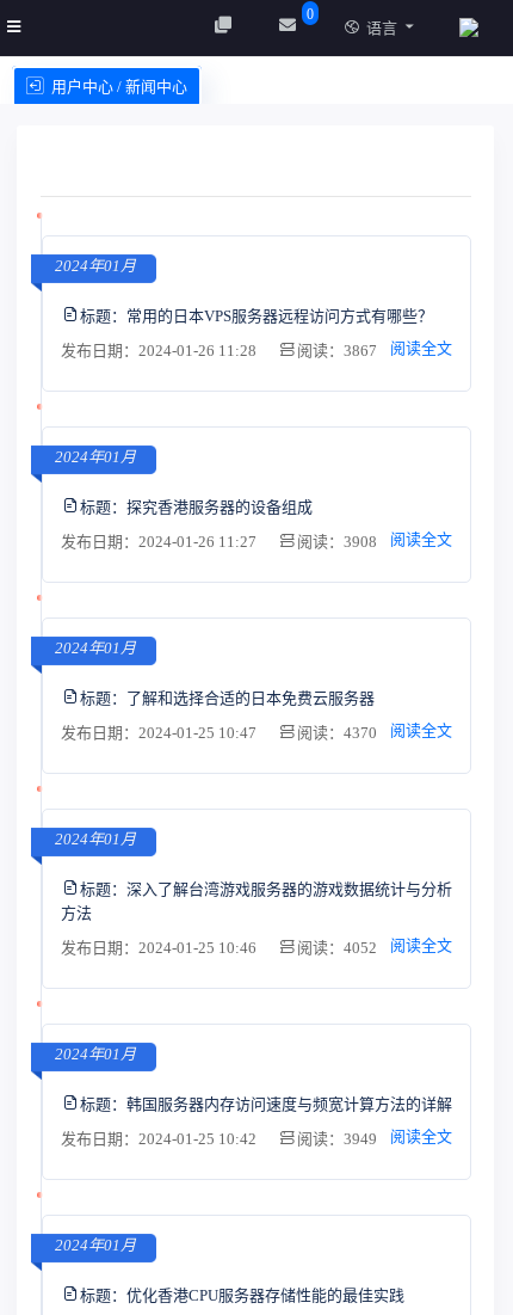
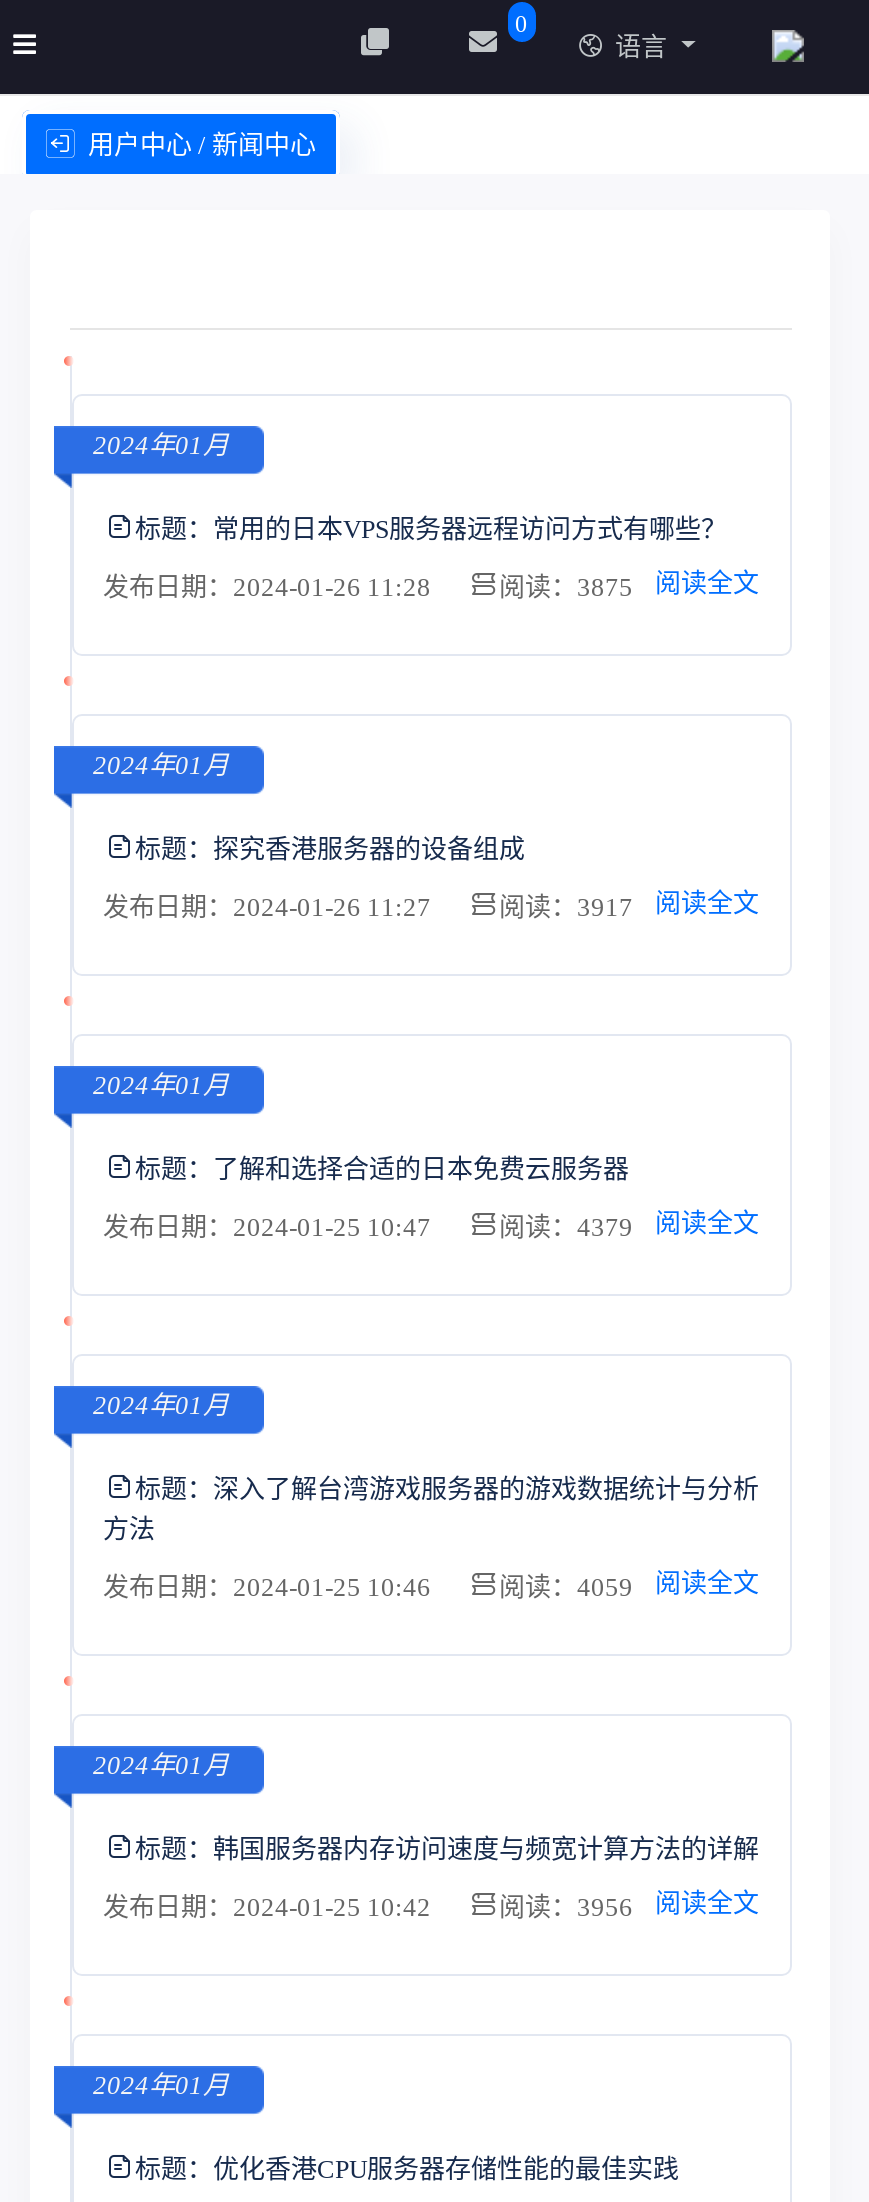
- 阅读：3867 阅读全文
+ 阅读：3875 阅读全文

- 阅读：3908 阅读全文
+ 阅读：3917 阅读全文

- 阅读：4370 阅读全文
+ 阅读：4379 阅读全文

- 阅读：4052 阅读全文
+ 阅读：4059 阅读全文

- 阅读：3949 阅读全文
+ 阅读：3956 阅读全文
